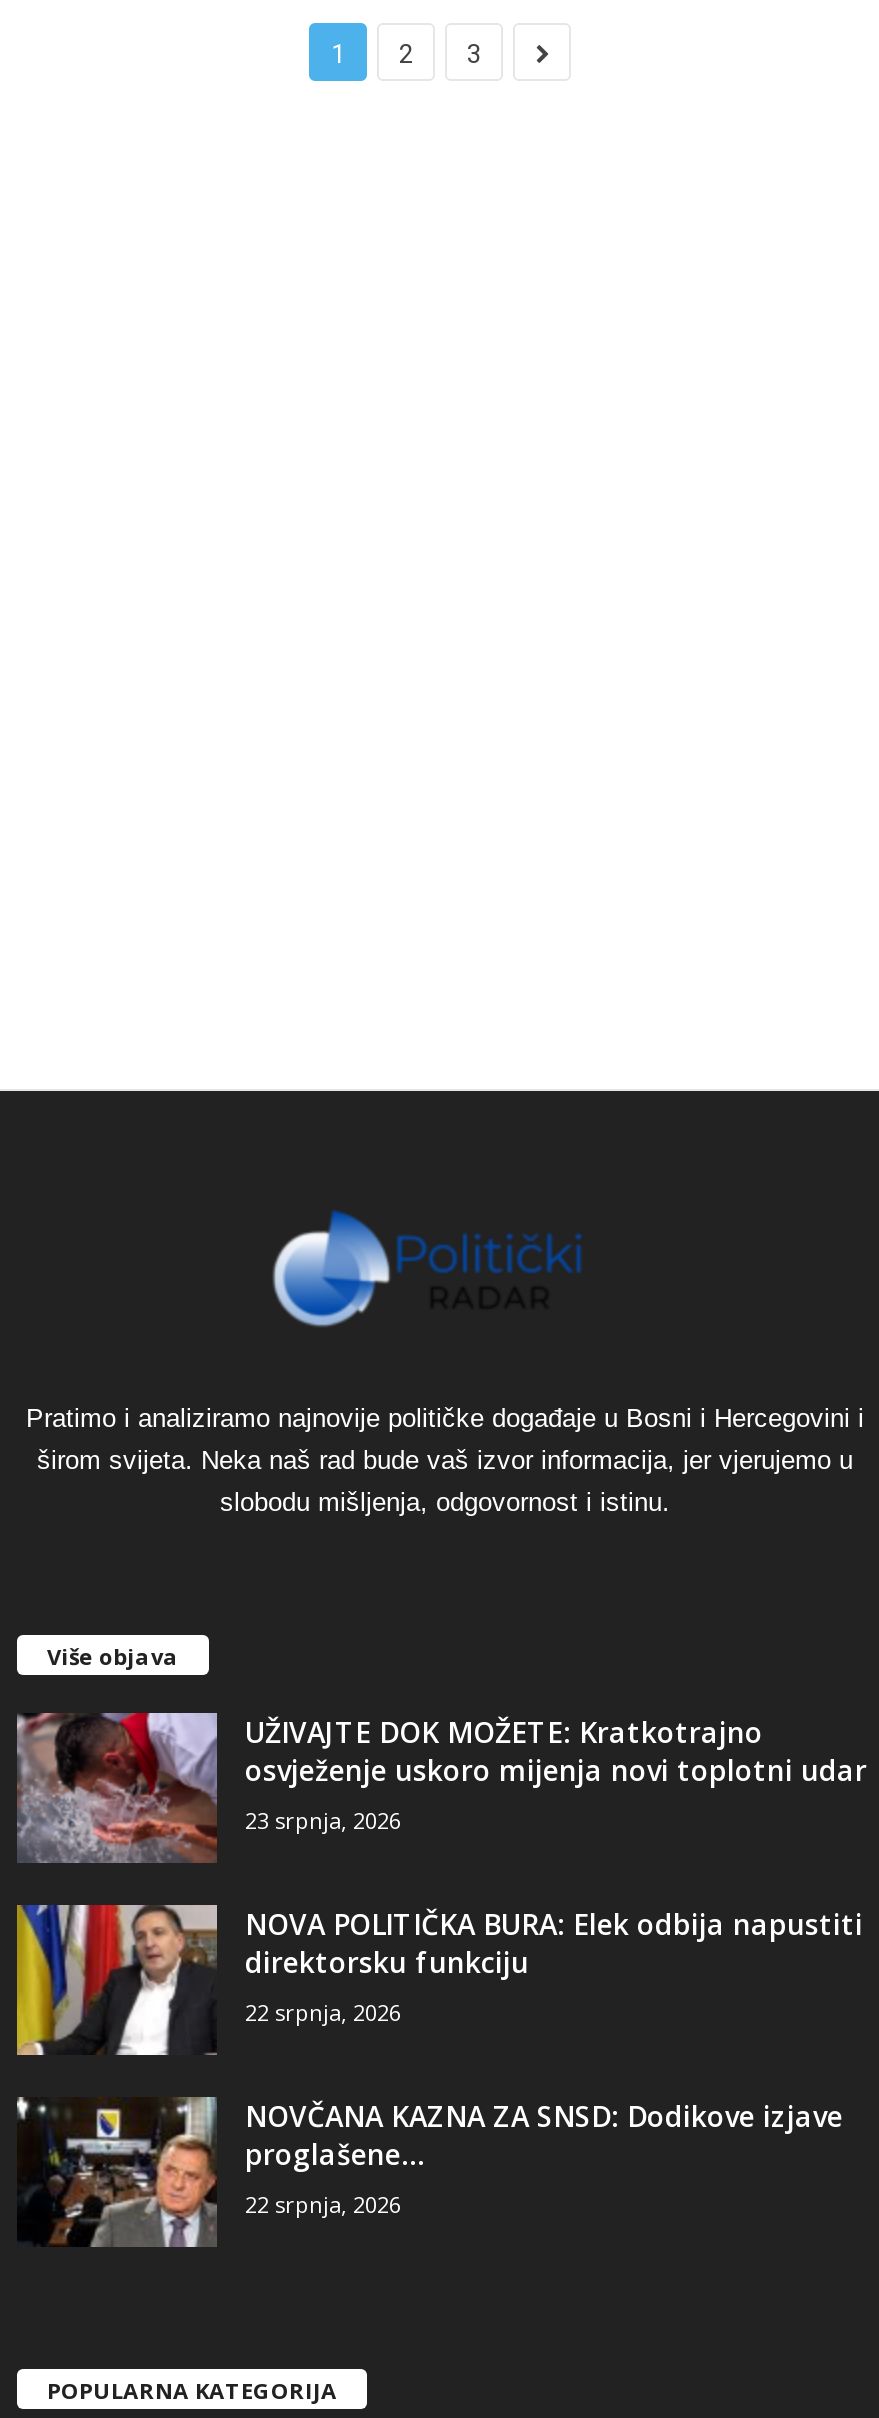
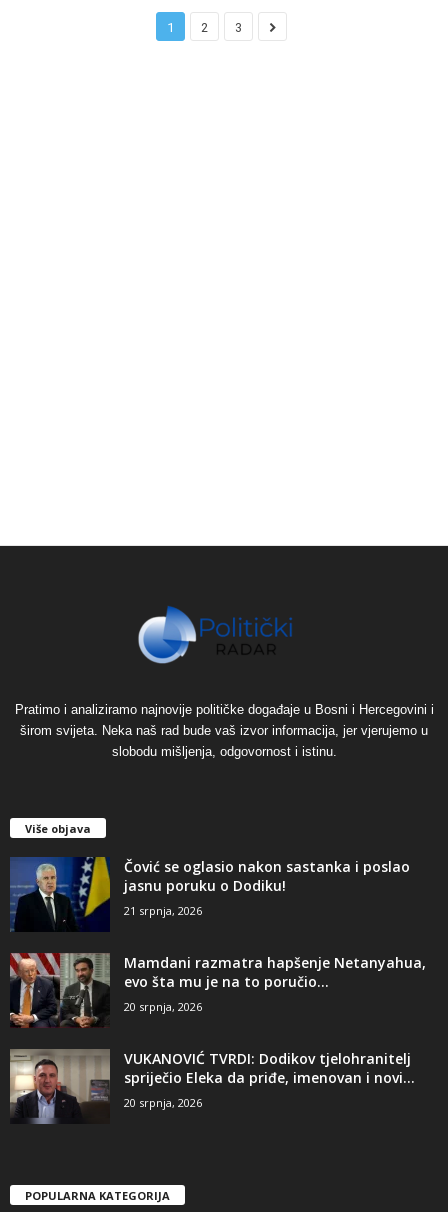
- [image]
- UŽIVAJTE DOK MOŽETE: Kratkotrajno
- osvježenje uskoro mijenja novi toplotni udar
- 23 srpnja, 2026
+ [image]
+ Čović se oglasio nakon sastanka i poslao
+ jasnu poruku o Dodiku!
+ 21 srpnja, 2026

- [image]
- NOVA POLITIČKA BURA: Elek odbija napustiti
- direktorsku funkciju
- 22 srpnja, 2026
+ [image]
+ Mamdani razmatra hapšenje Netanyahua,
+ evo šta mu je na to poručio...
+ 20 srpnja, 2026

- [image]
- NOVČANA KAZNA ZA SNSD: Dodikove izjave
- proglašene…
- 22 srpnja, 2026
+ [image]
+ VUKANOVIĆ TVRDI: Dodikov tjelohranitelj
+ spriječio Eleka da priđe, imenovan i novi...
+ 20 srpnja, 2026
